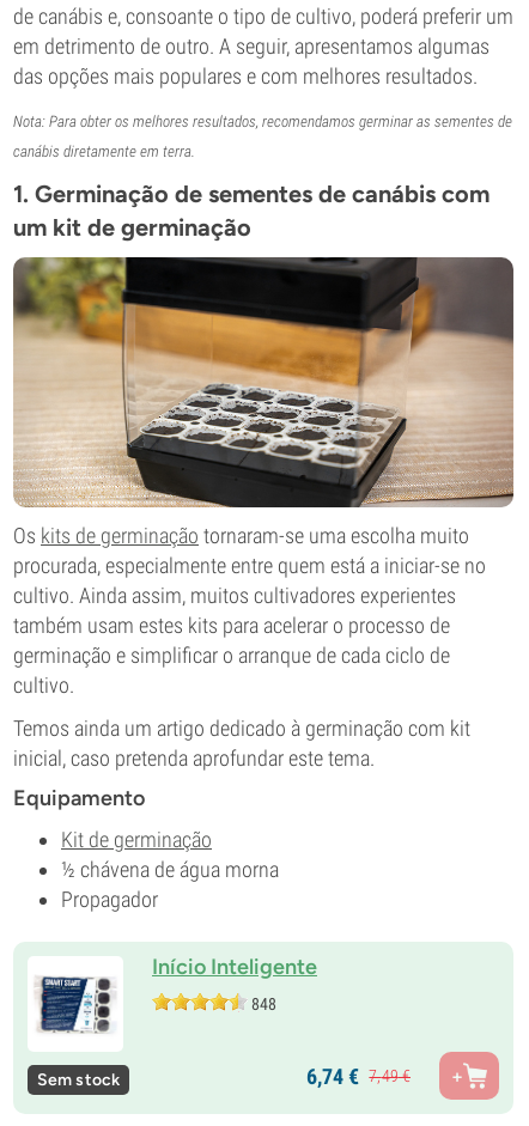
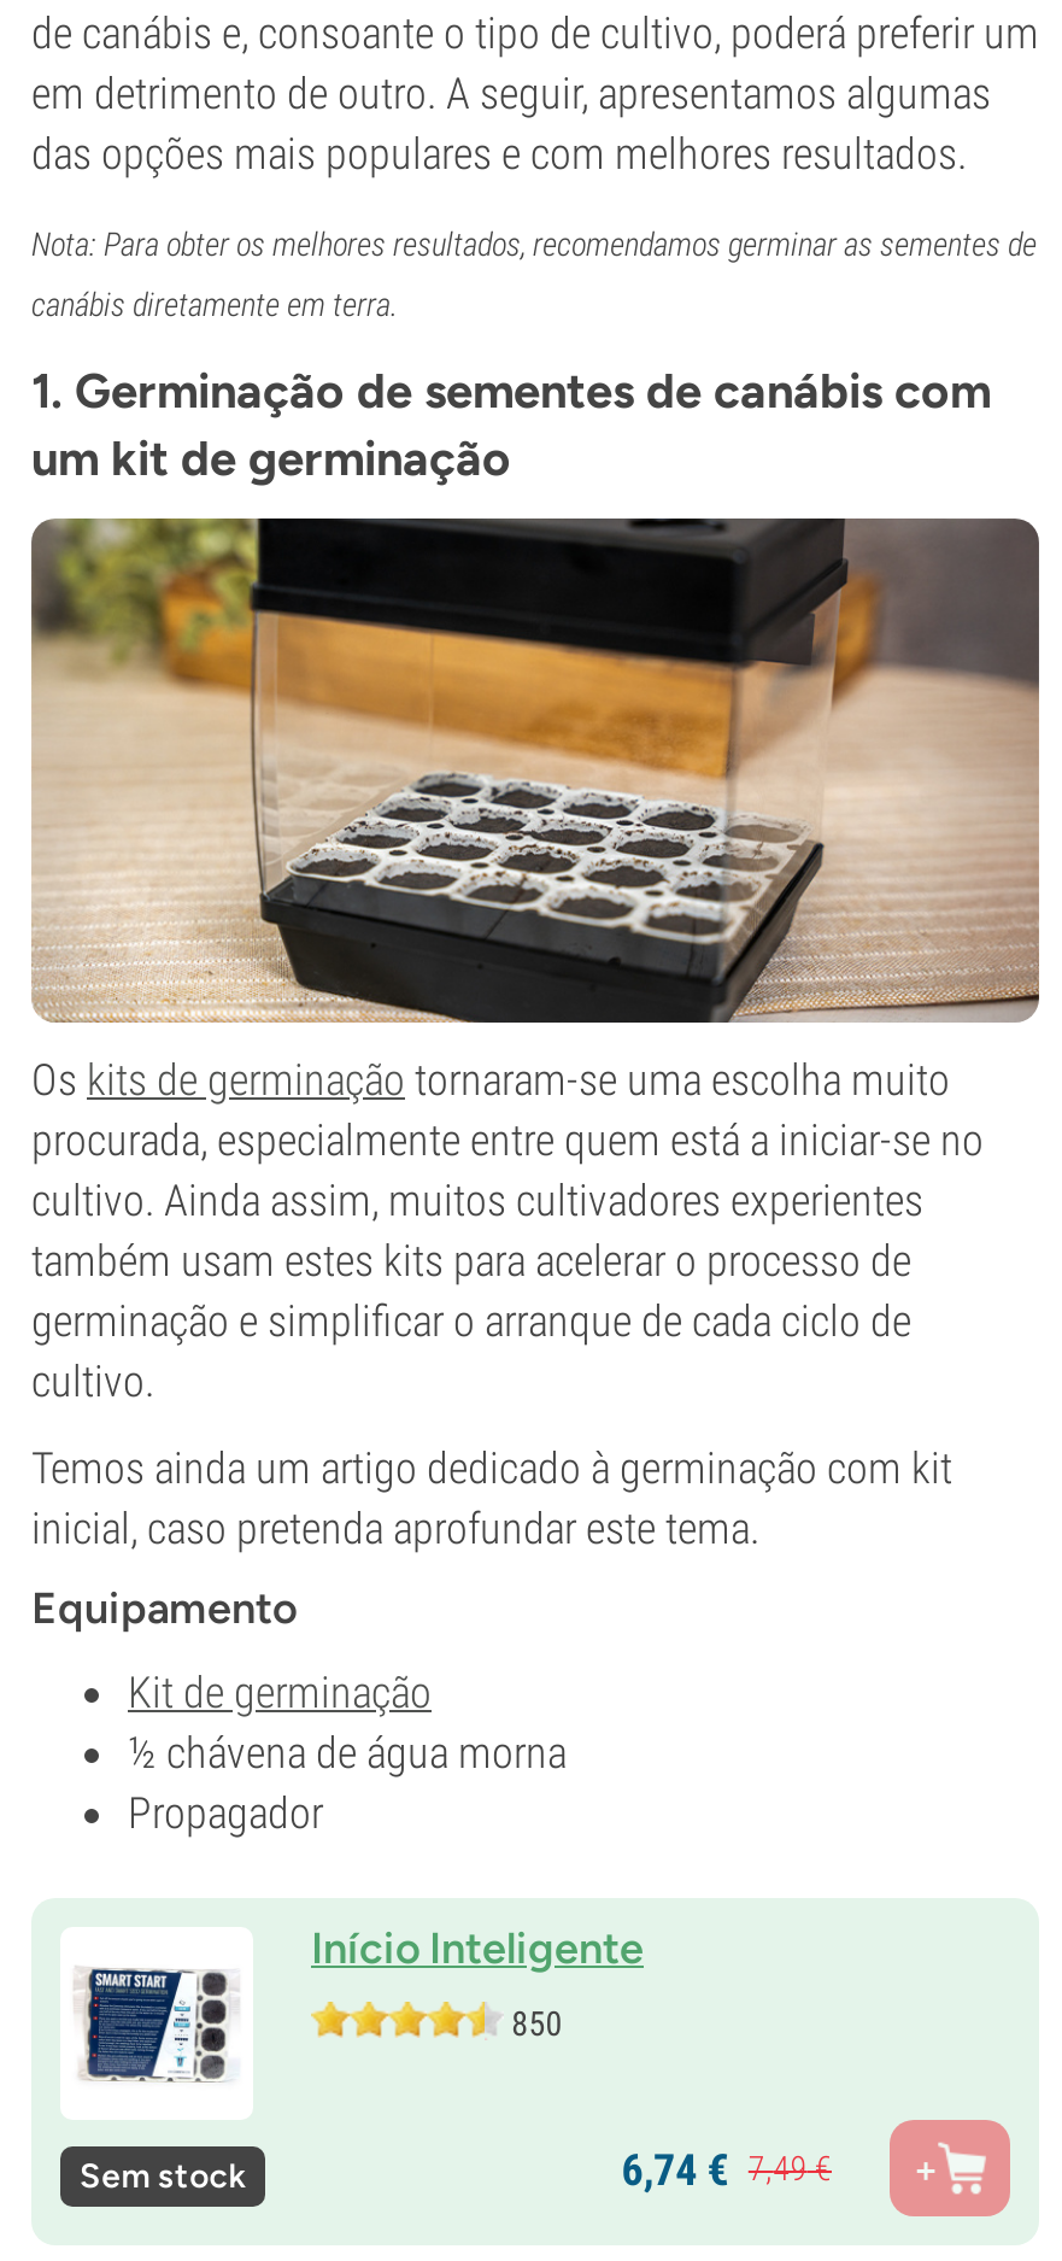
- 848
+ 850
